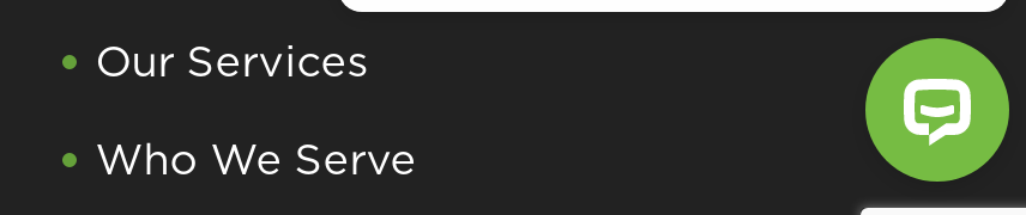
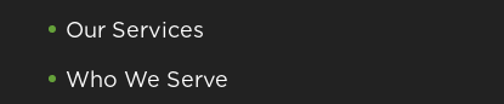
- [image]
